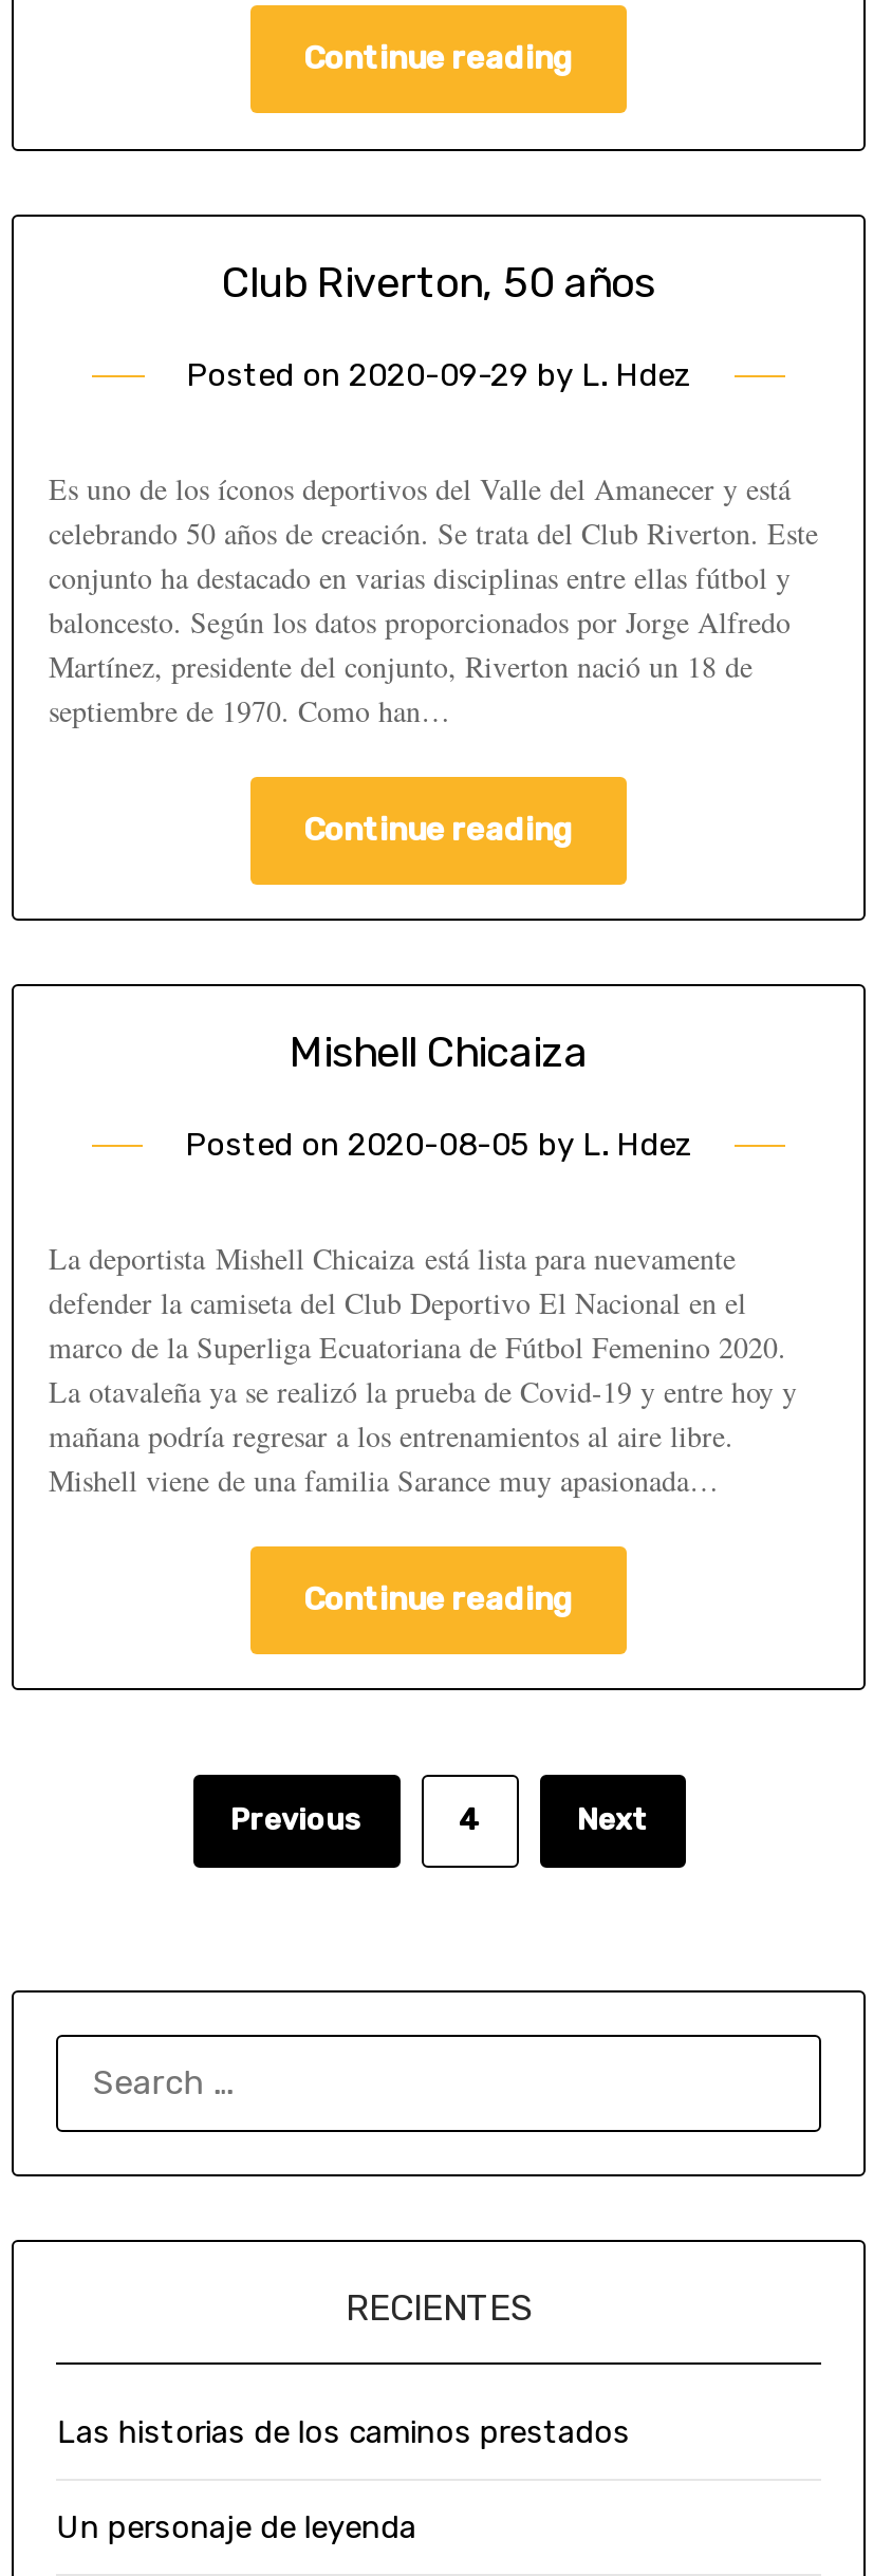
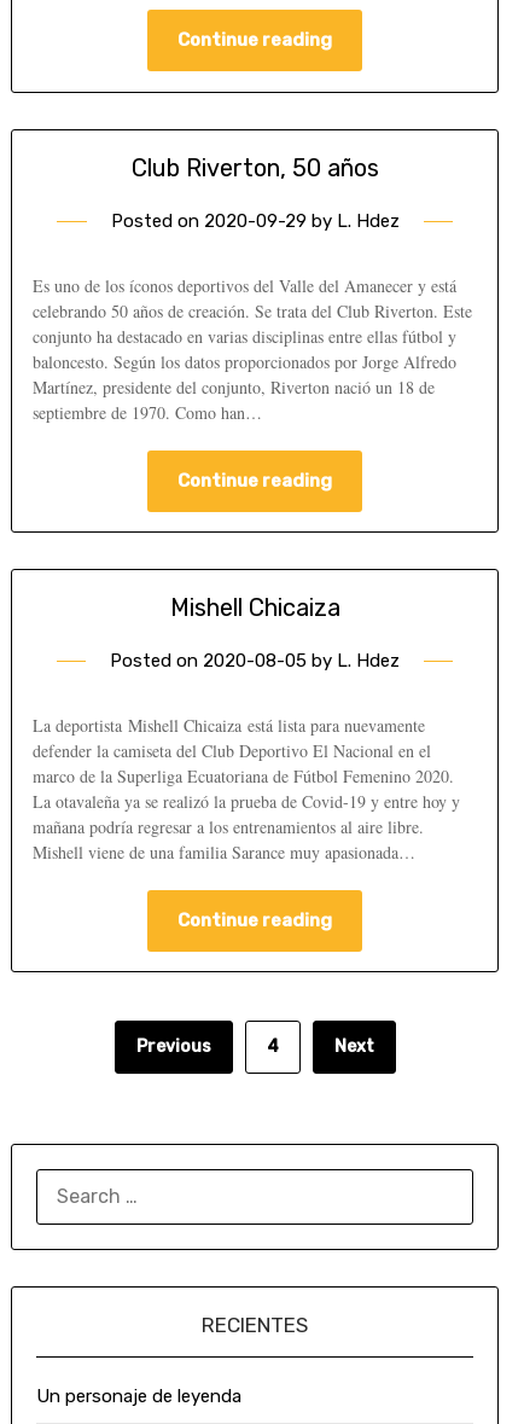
- Las historias de los caminos prestados
